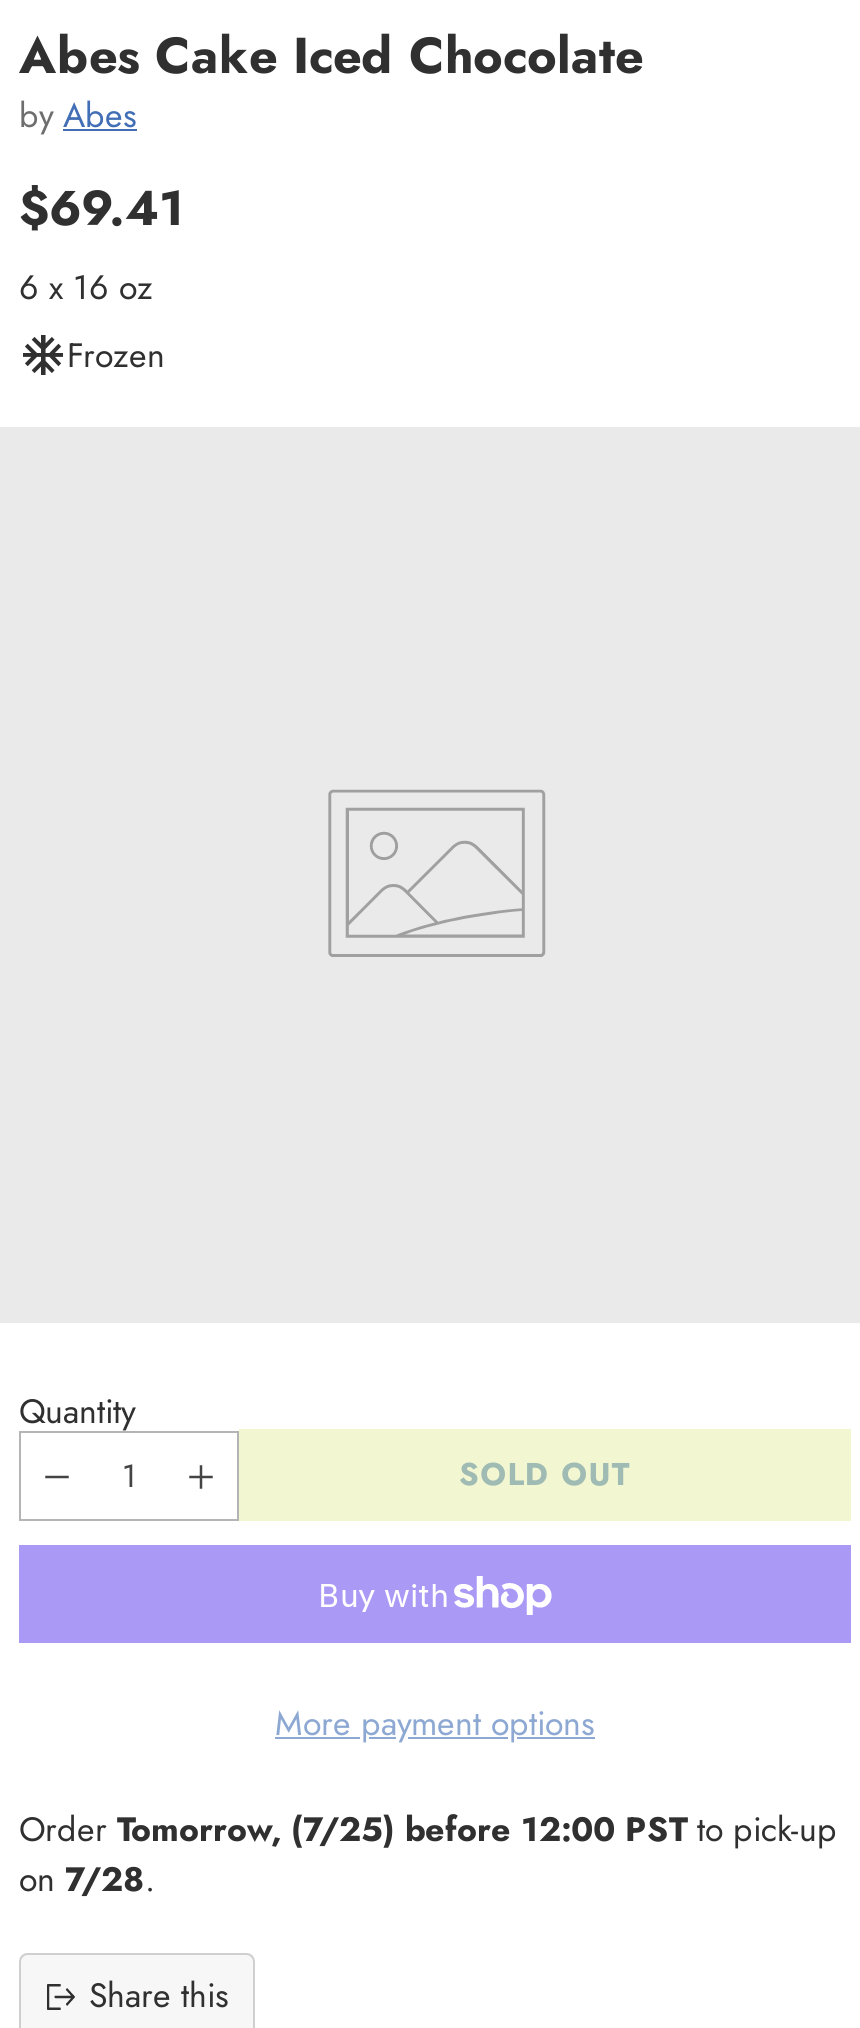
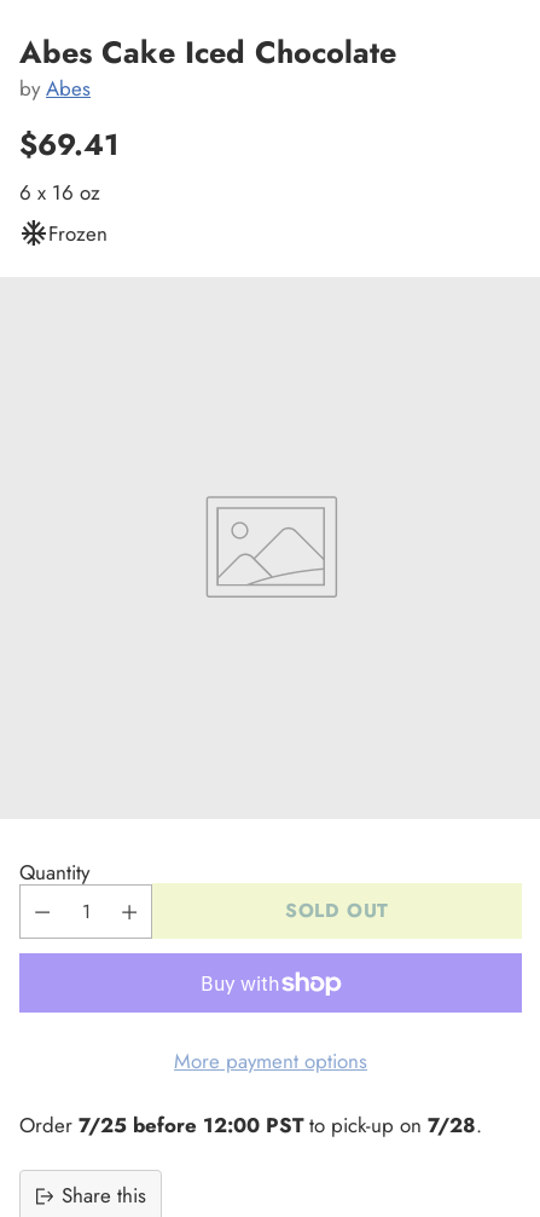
- Order Tomorrow, (7/25) before 12:00 PST to pick-up
- on 7/28.
+ Order 7/25 before 12:00 PSTto pick-up on 7/28.
